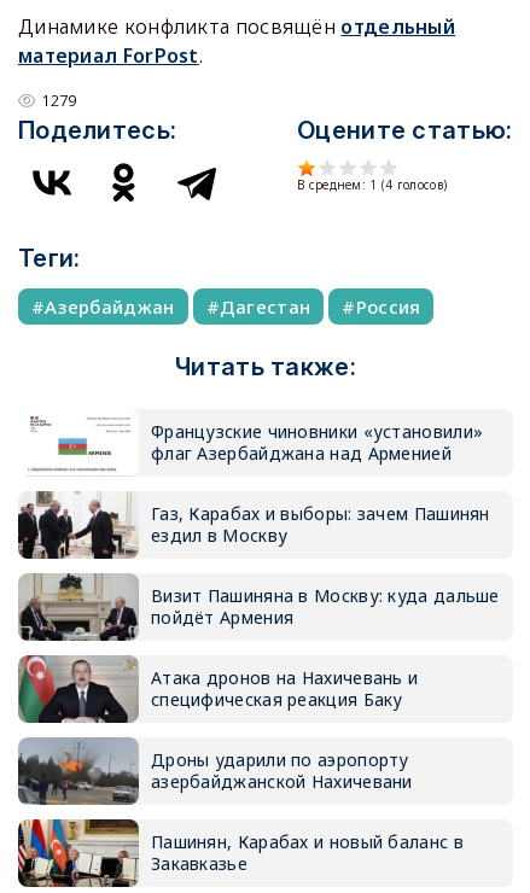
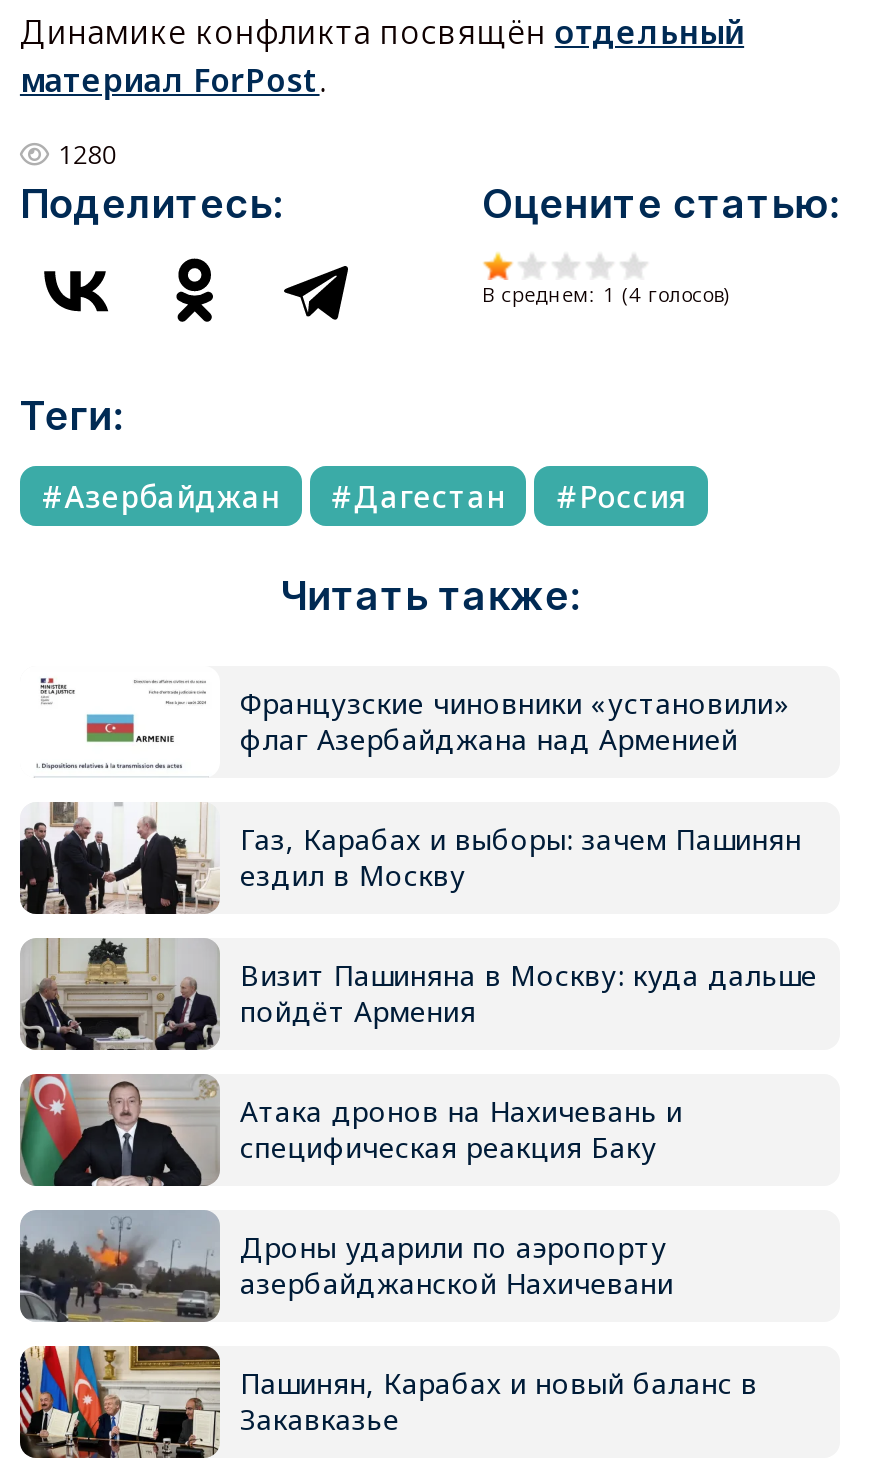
- 1279
+ 1280
